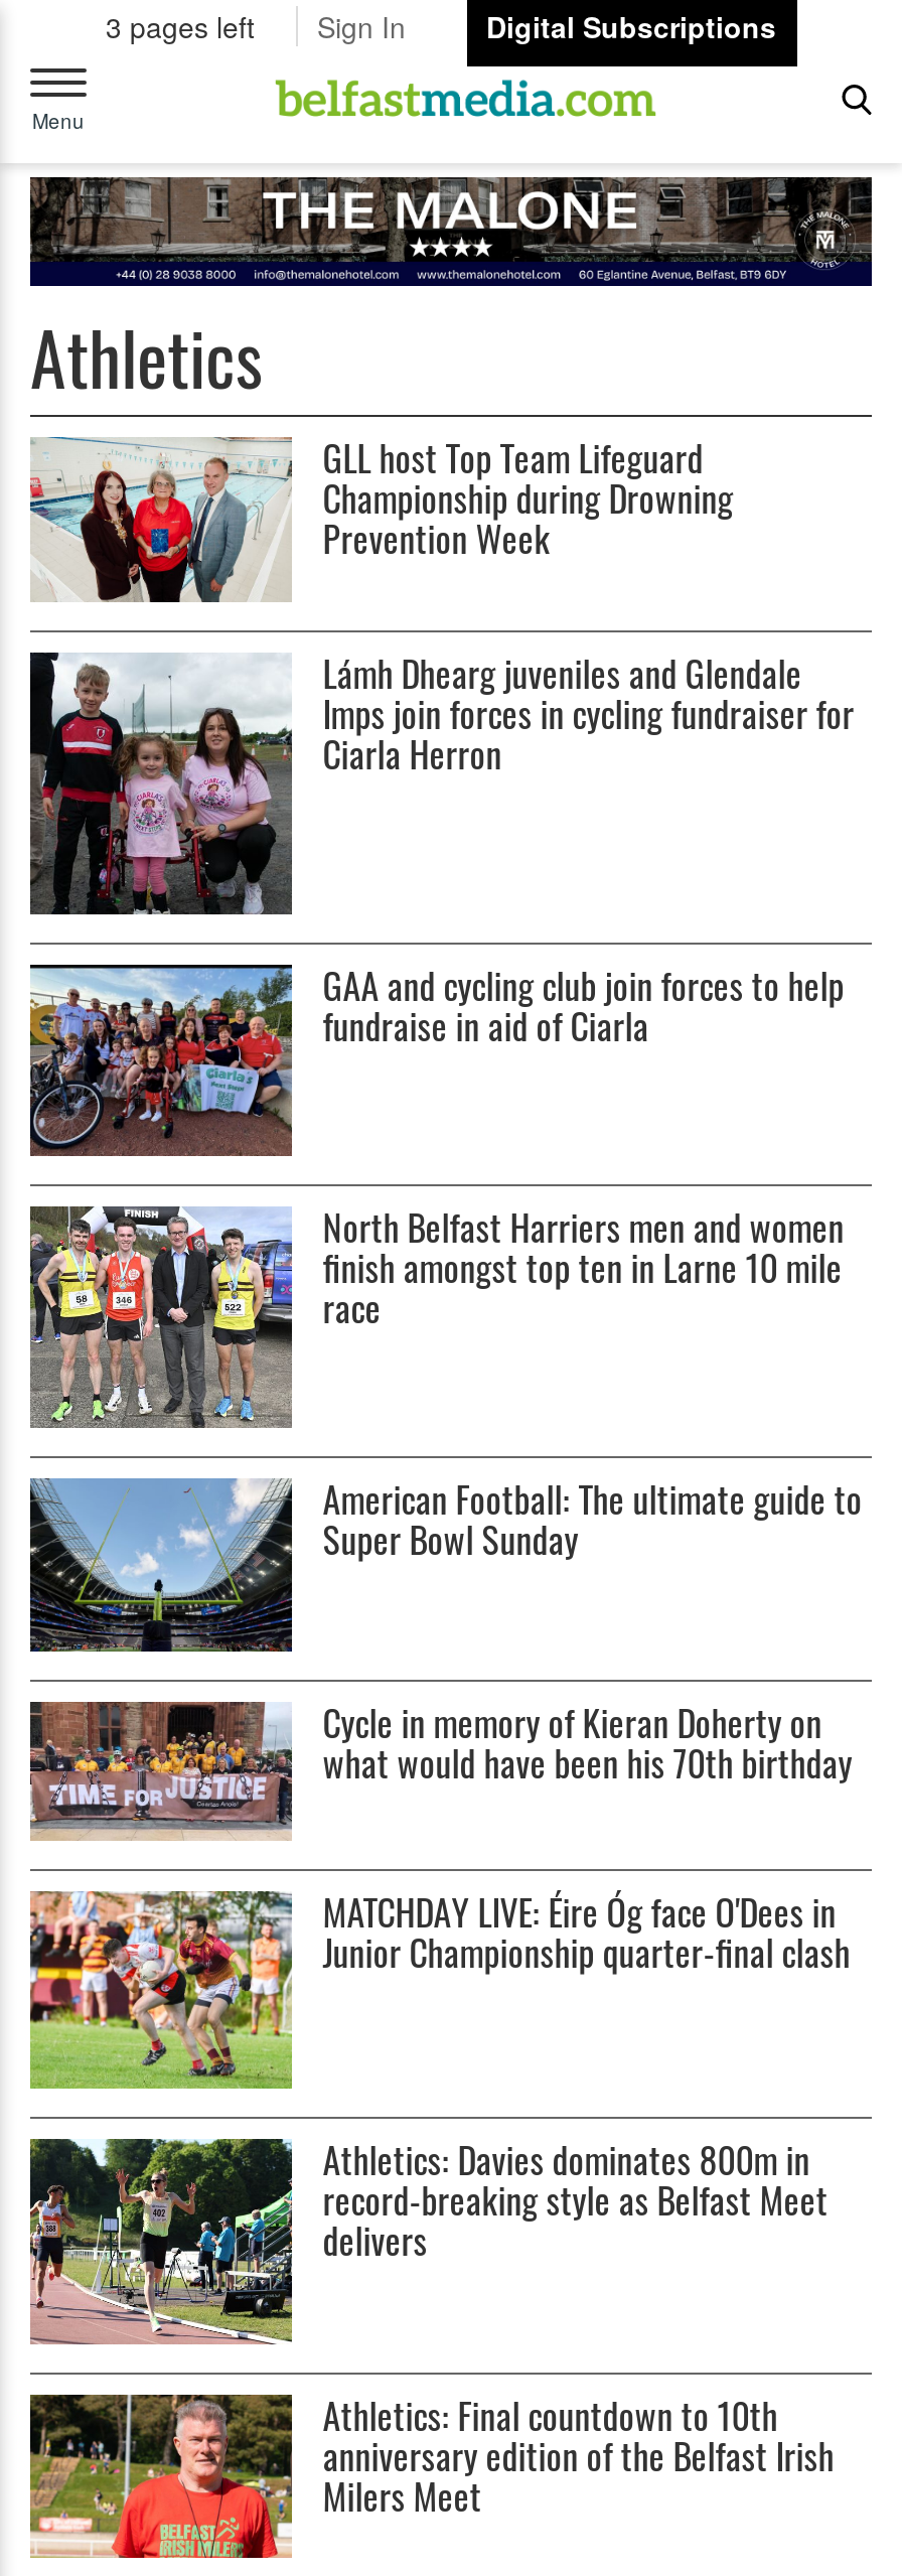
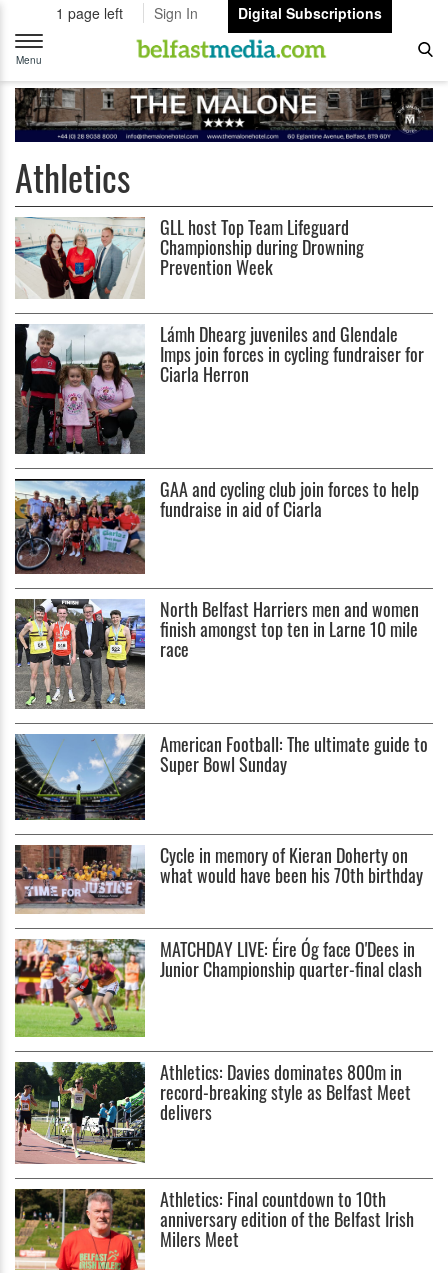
- 3 pages left Sign In Digital Subscriptions
+ 1 page left Sign In Digital Subscriptions
